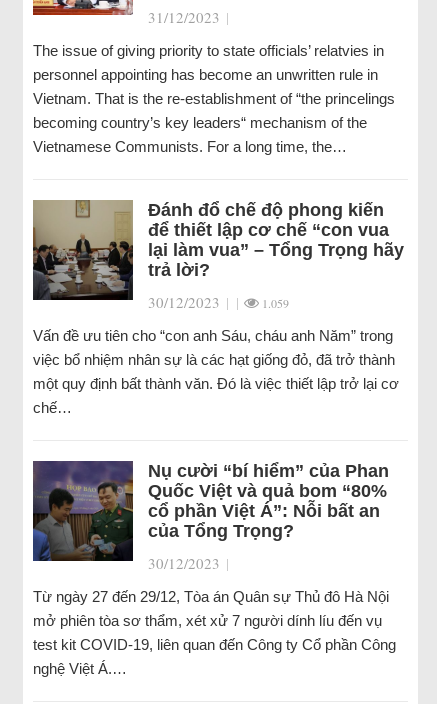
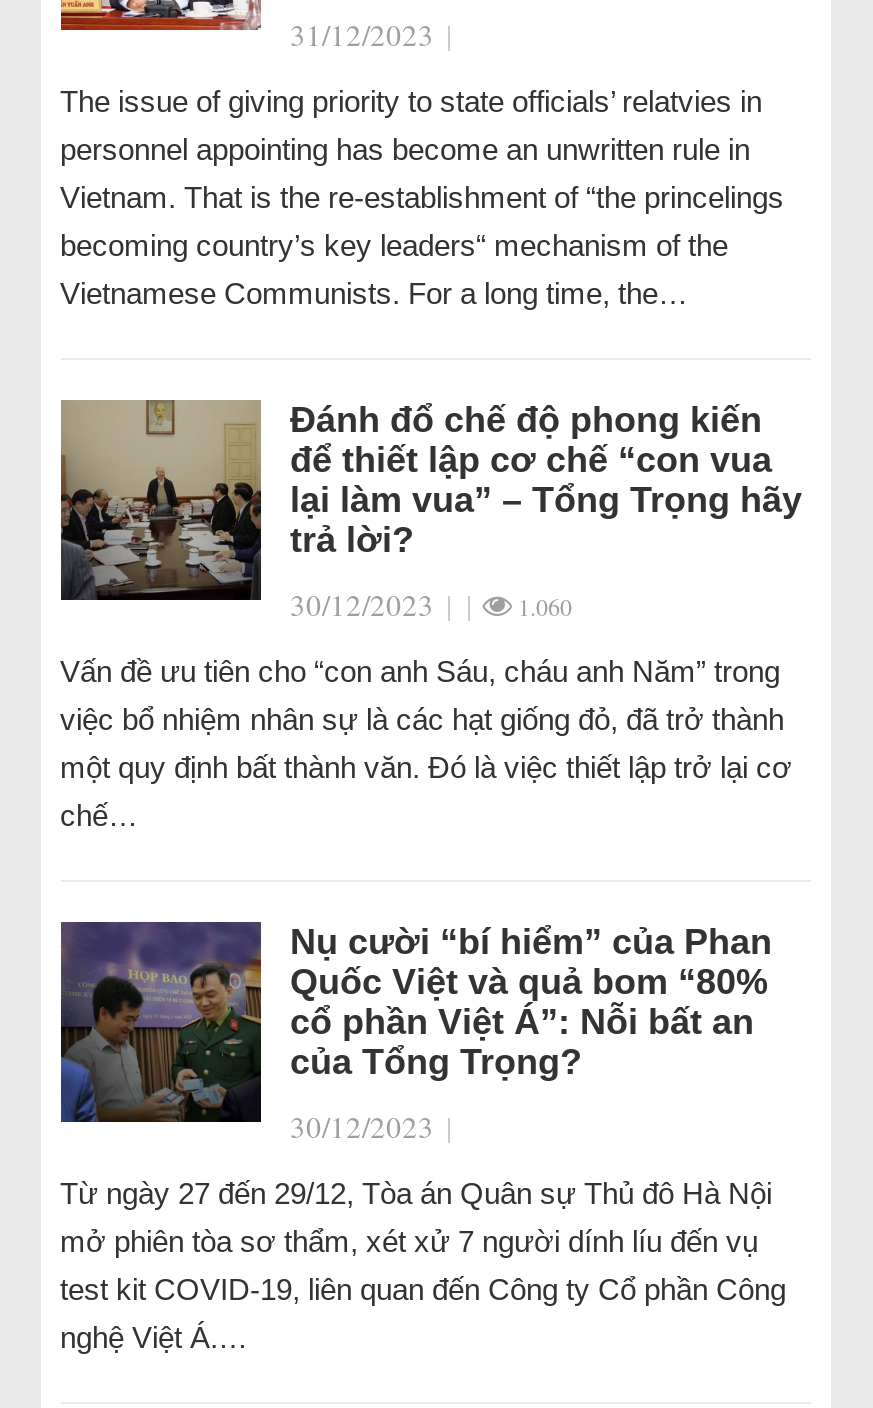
- 1.059
+ 1.060
